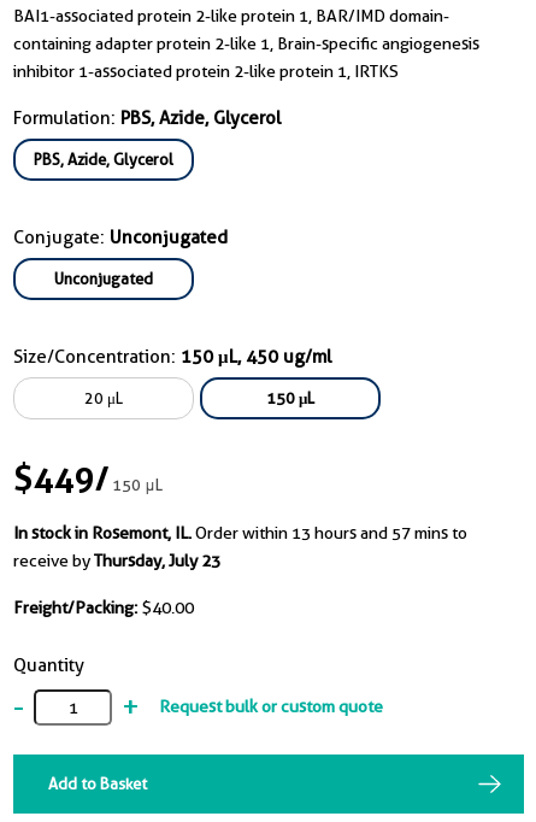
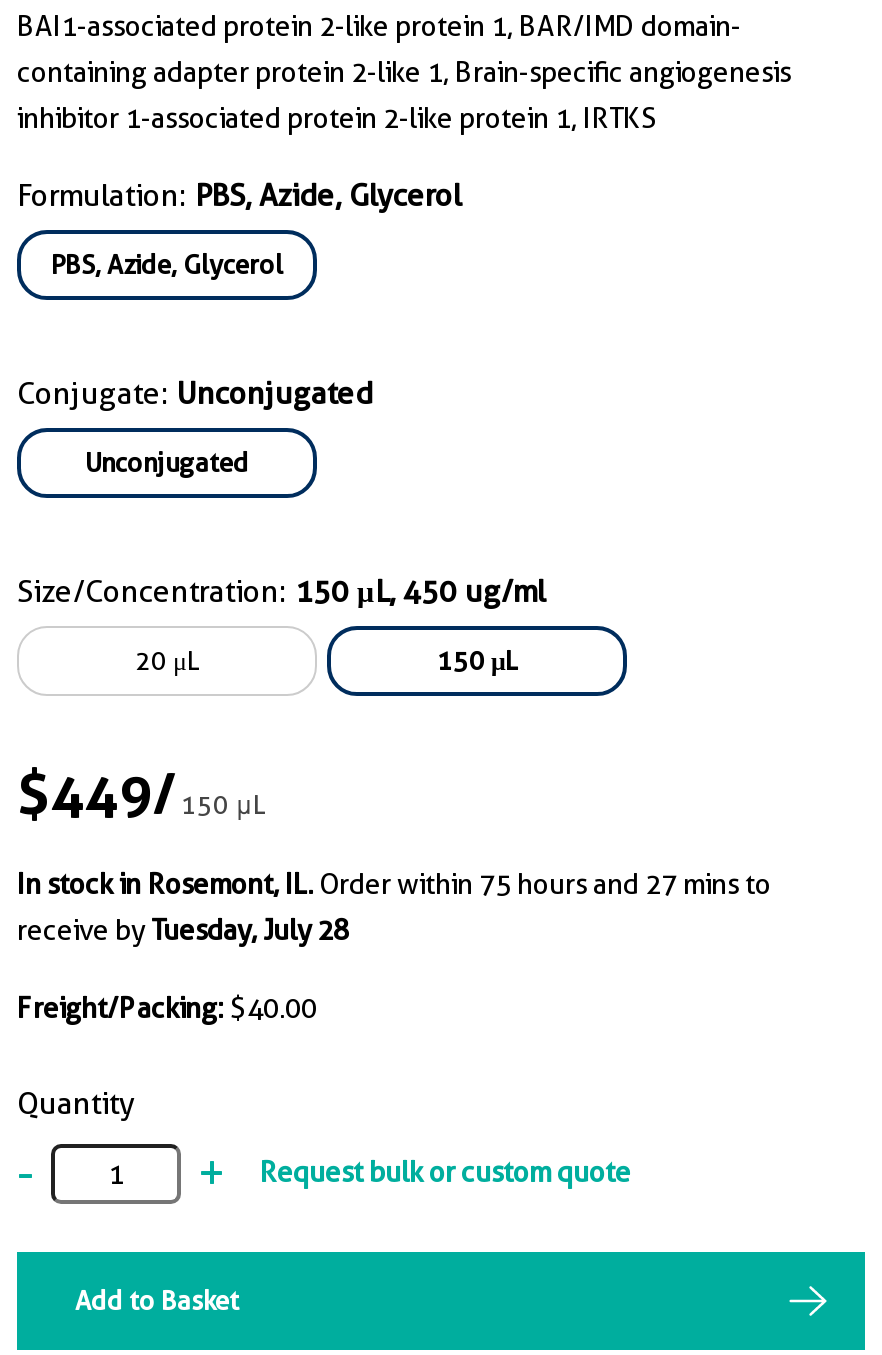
- In stock in Rosemont, IL. Order within 13 hours and 57 mins to
+ In stock in Rosemont, IL. Order within 75 hours and 27 mins to

- receive by Thursday, July 23
+ receive by Tuesday, July 28
